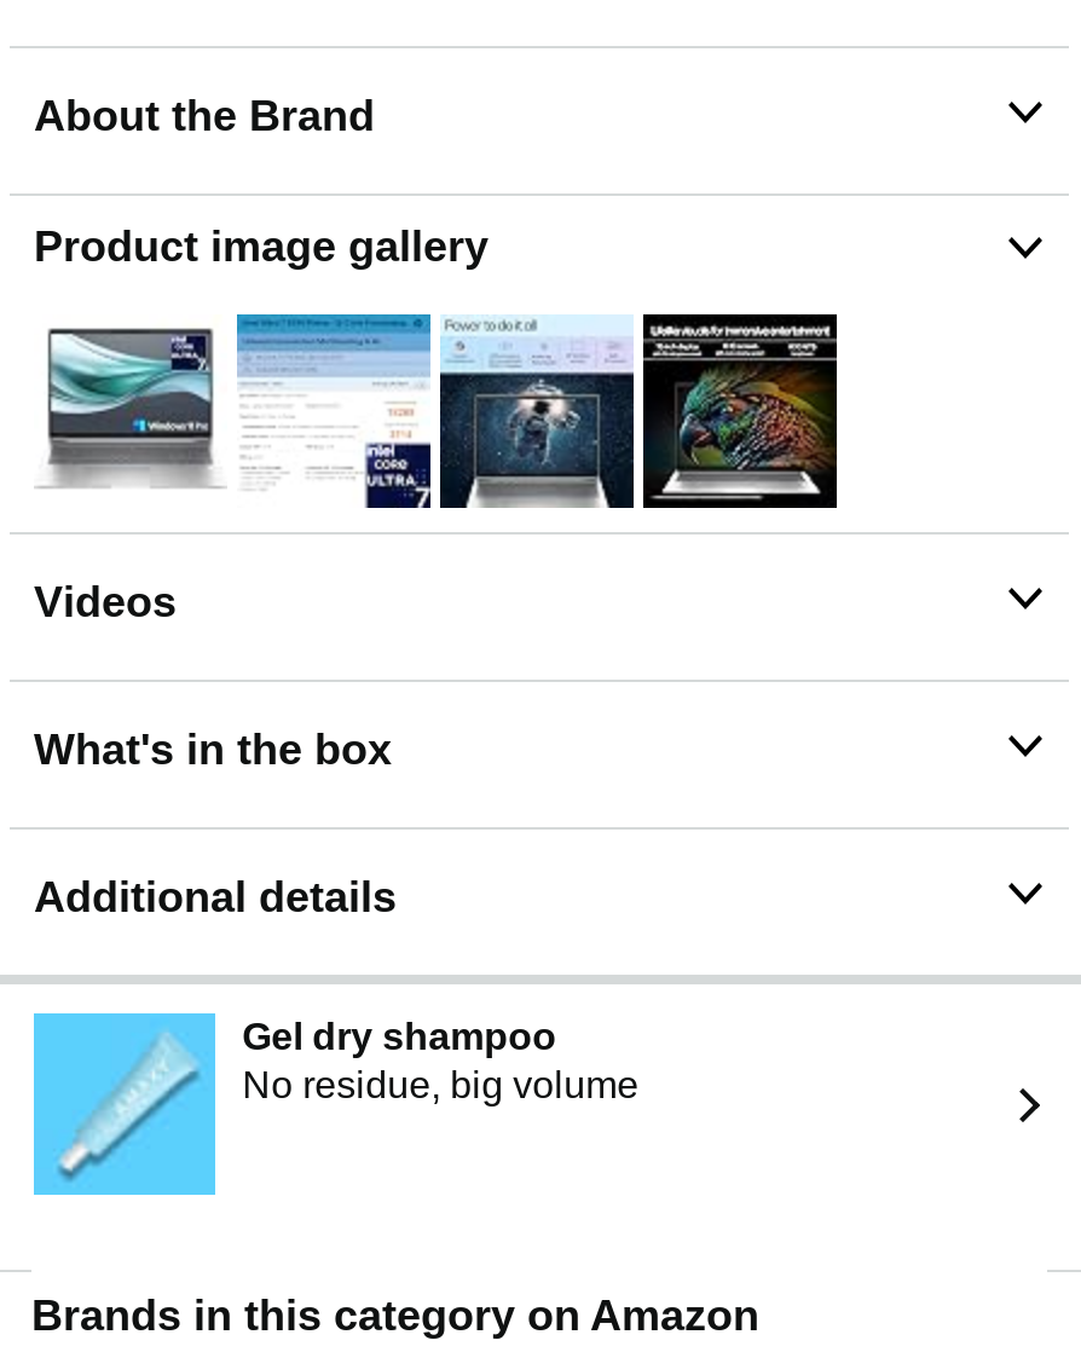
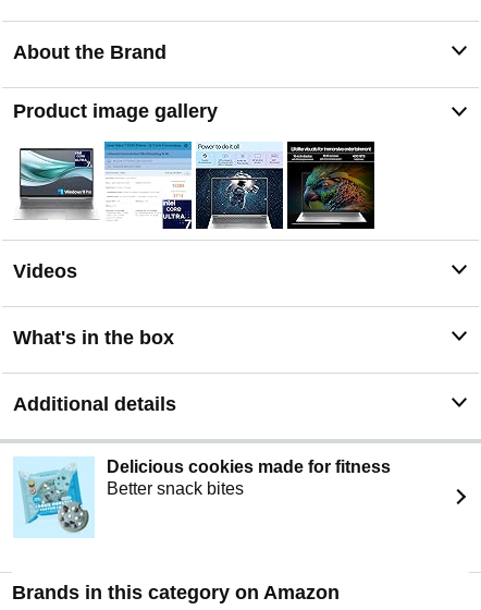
- [image]
- Gel dry shampoo
- No residue, big volume
+ [image]
+ Delicious cookies made for fitness
+ Better snack bites
